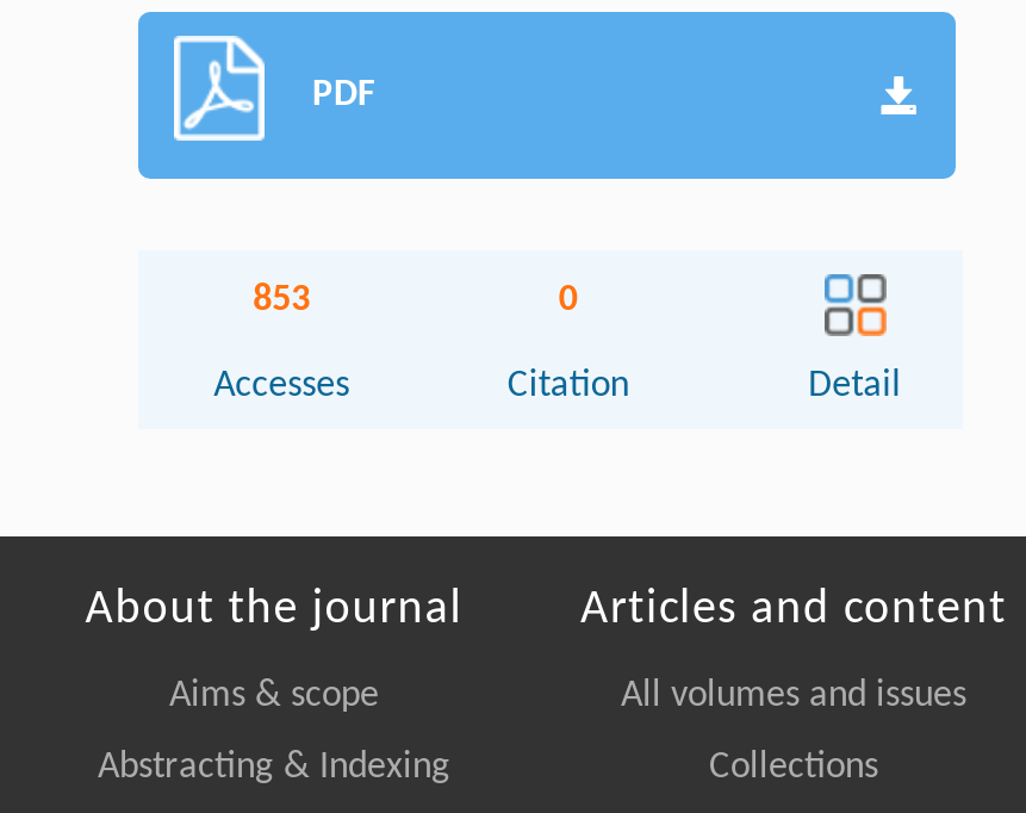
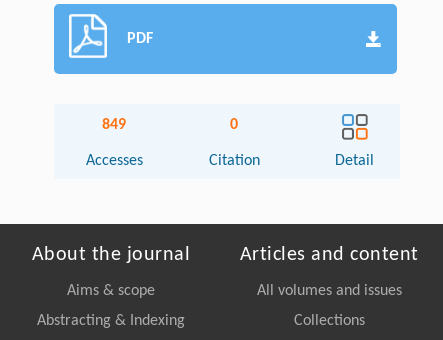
- 853
+ 849
